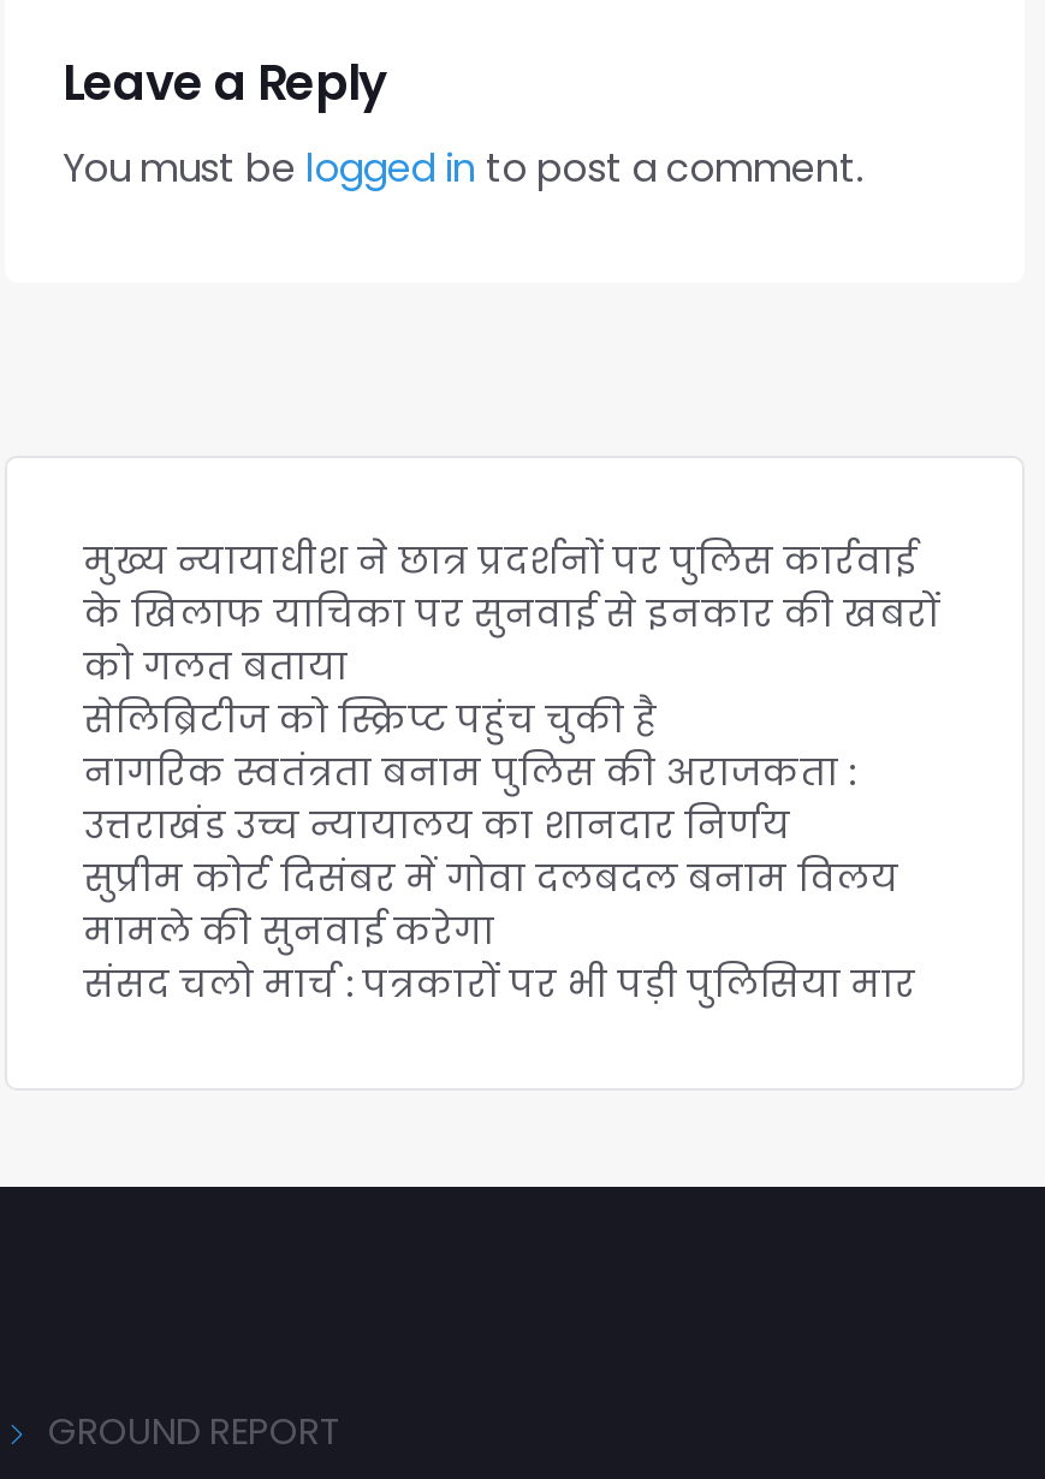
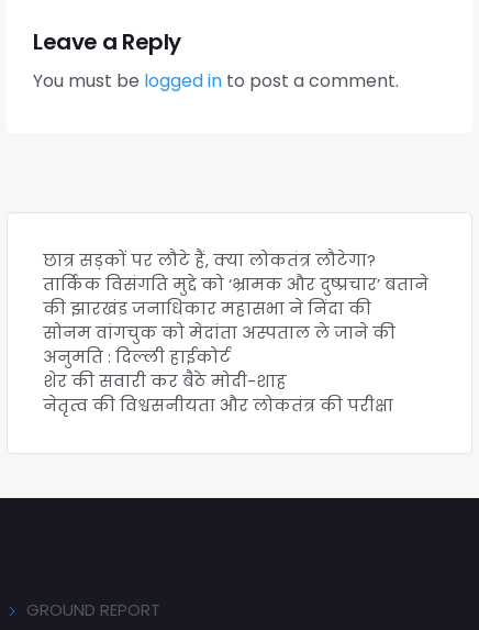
- मुख्य न्यायाधीश ने छात्र प्रदर्शनों पर पुलिस कार्रवाई
- के खिलाफ याचिका पर सुनवाई से इनकार की खबरों
- को गलत बताया
- सेलिब्रिटीज को स्क्रिप्ट पहुंच चुकी है
- नागरिक स्वतंत्रता बनाम पुलिस की अराजकता :
- उत्तराखंड उच्च न्यायालय का शानदार निर्णय
- सुप्रीम कोर्ट दिसंबर में गोवा दलबदल बनाम विलय
- मामले की सुनवाई करेगा
- संसद चलो मार्च : पत्रकारों पर भी पड़ी पुलिसिया मार
+ छात्र सड़कों पर लौटे हैं, क्या लोकतंत्र लौटेगा?
+ तार्किक विसंगति मुद्दे को ‘भ्रामक और दुष्प्रचार’ बताने
+ की झारखंड जनाधिकार महासभा ने निंदा की
+ सोनम वांगचुक को मेदांता अस्पताल ले जाने की
+ अनुमति : दिल्ली हाईकोर्ट
+ शेर की सवारी कर बैठे मोदी-शाह
+ नेतृत्व की विश्वसनीयता और लोकतंत्र की परीक्षा
